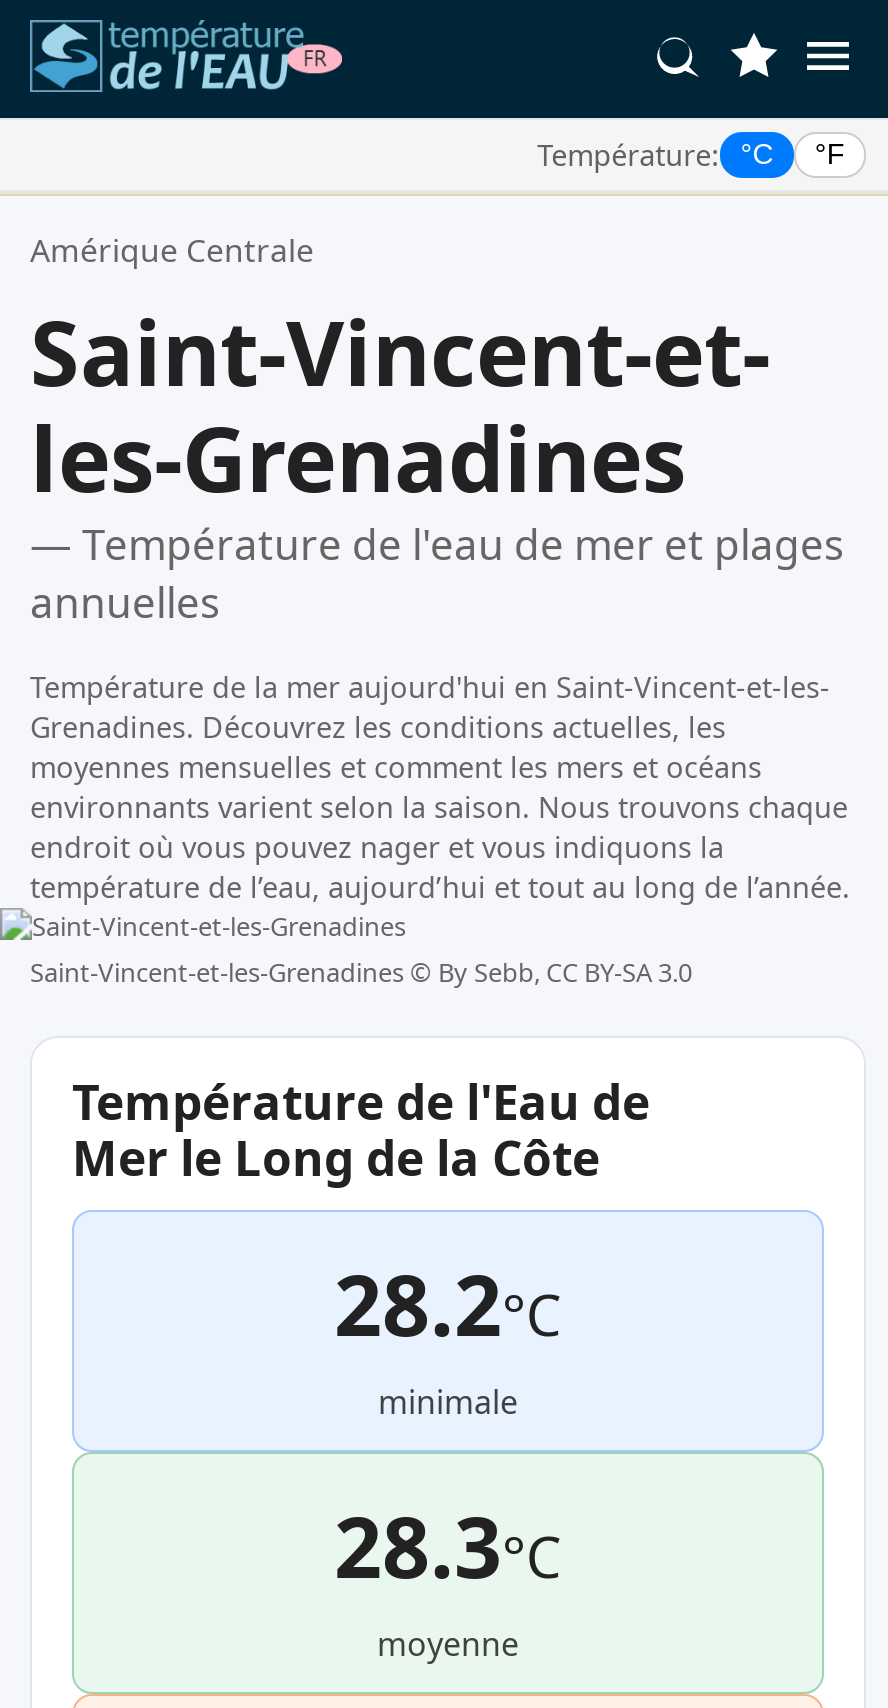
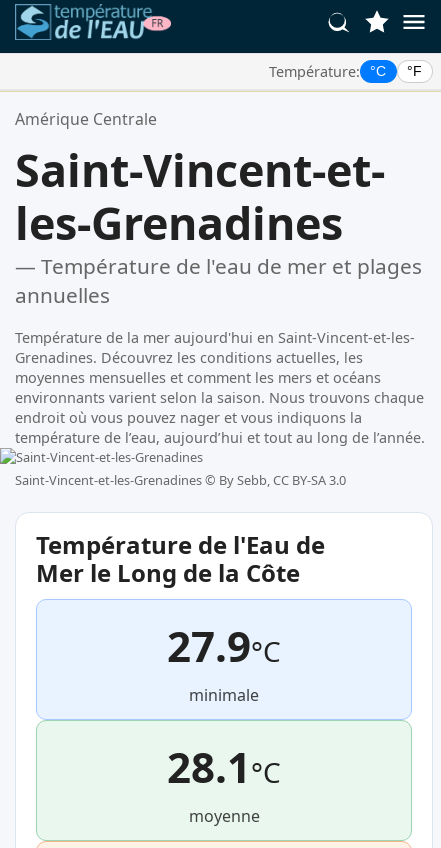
- 28.2°C
+ 27.9°C

- 28.3°C
+ 28.1°C
